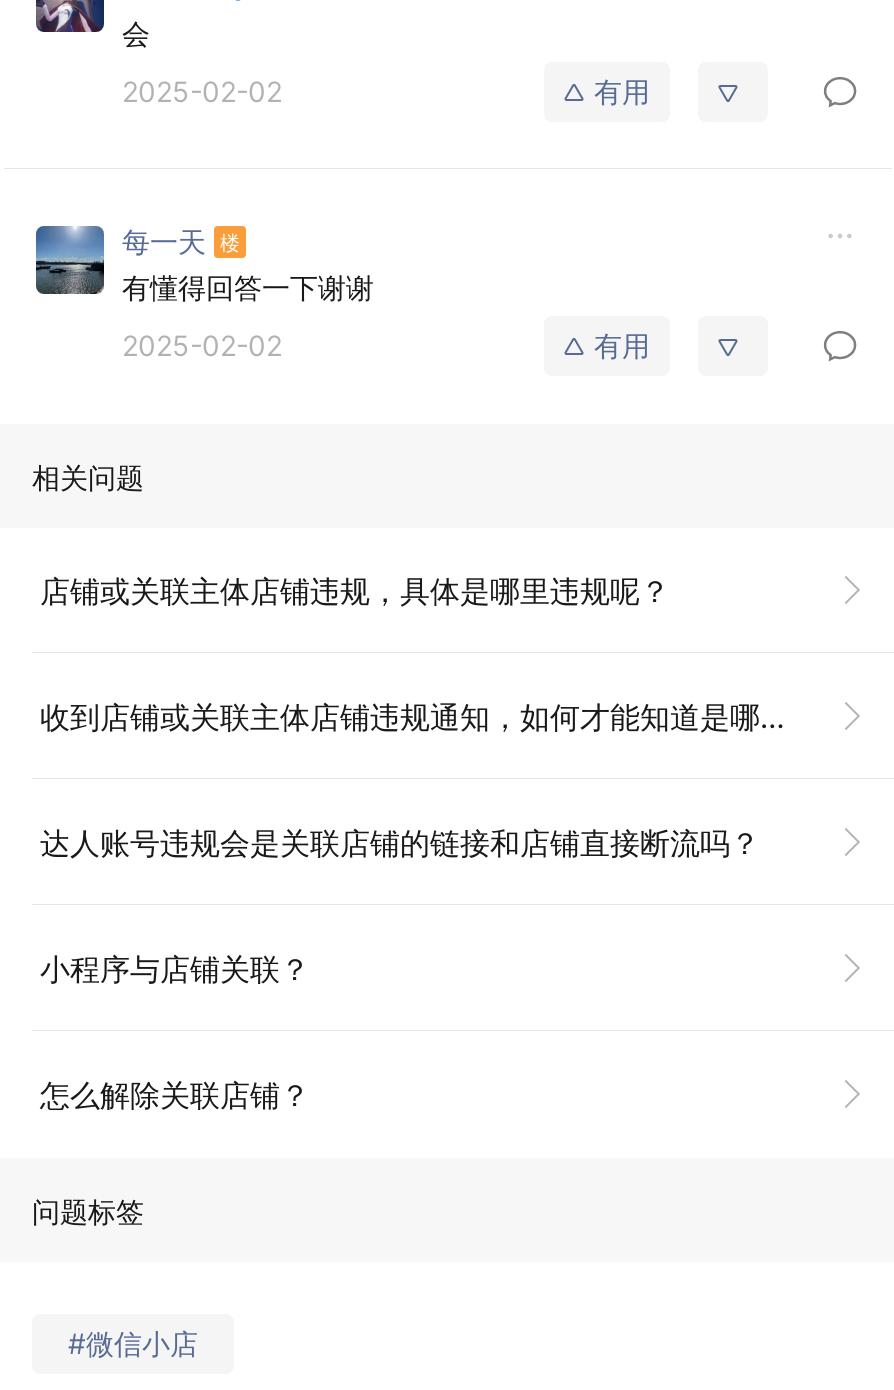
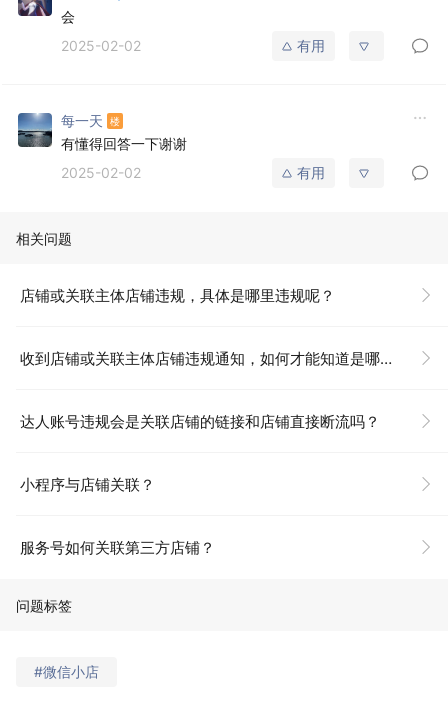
- 怎么解除关联店铺？
+ 服务号如何关联第三方店铺？
